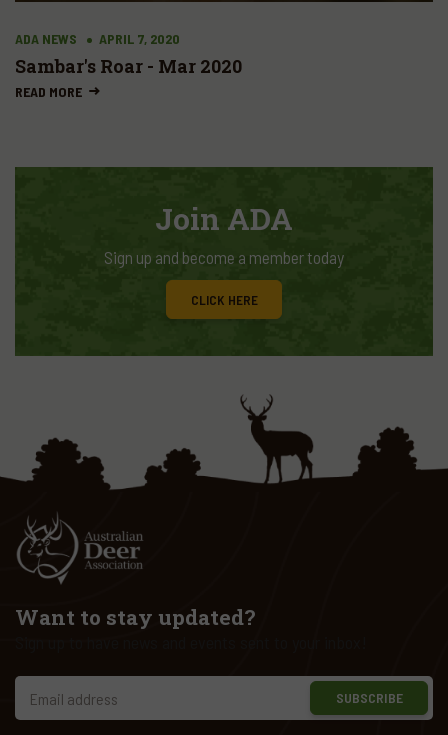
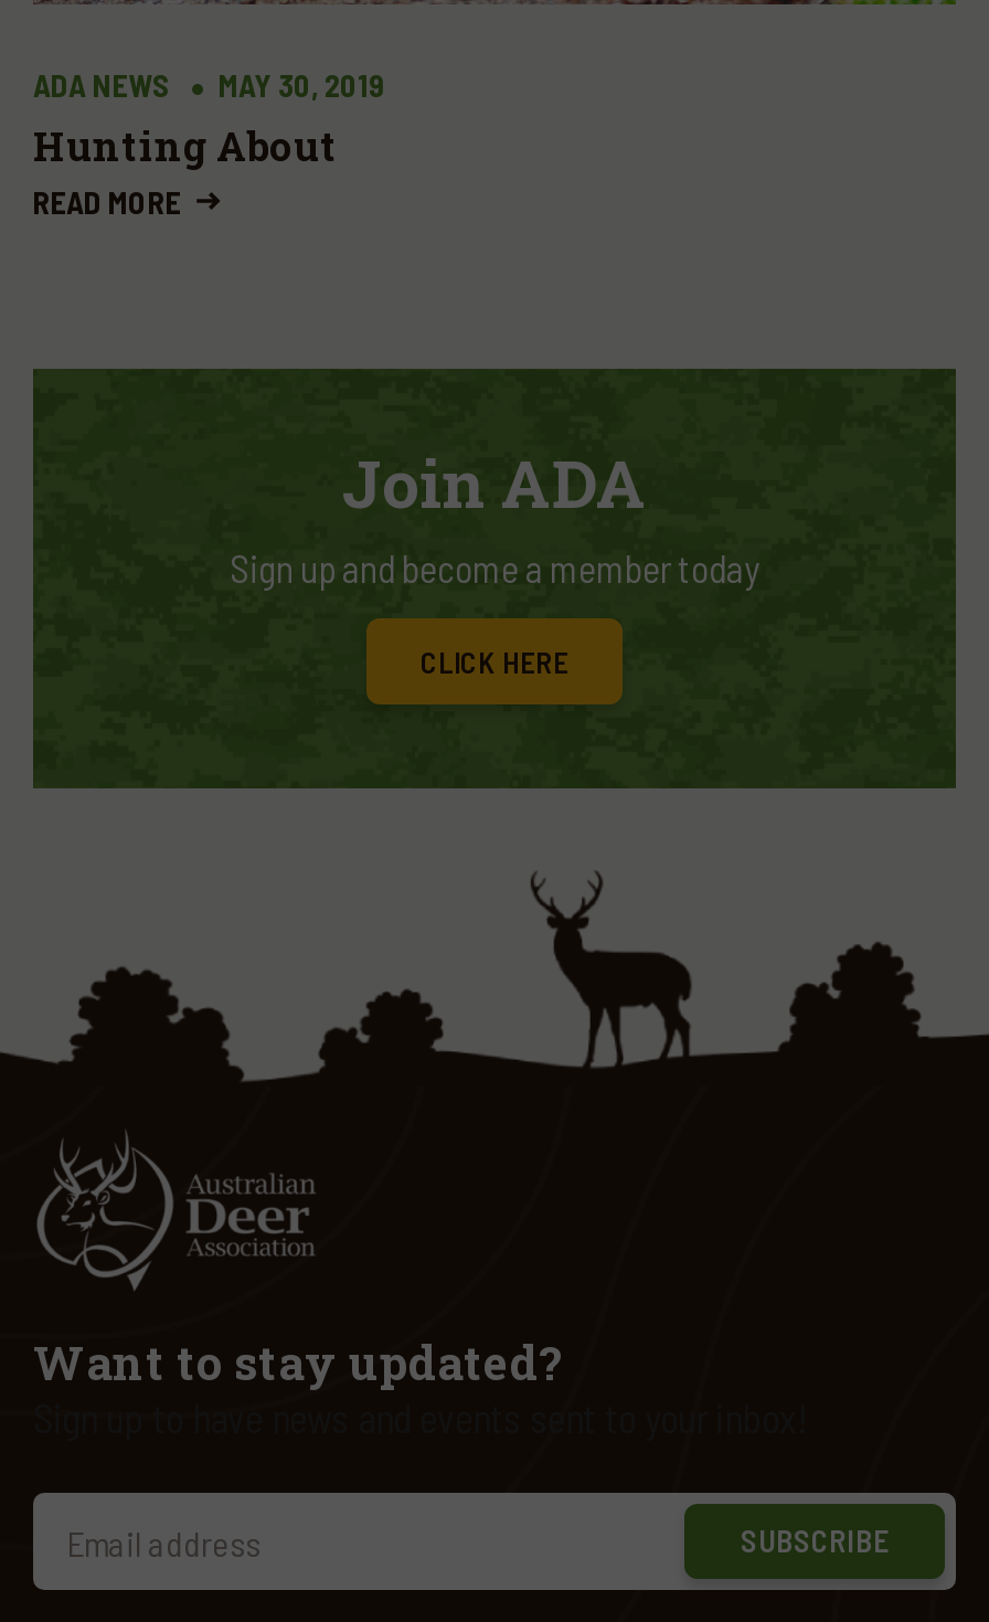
- APRIL 7, 2020
- Sambar's Roar - Mar 2020
+ MAY 30, 2019
+ Hunting About
